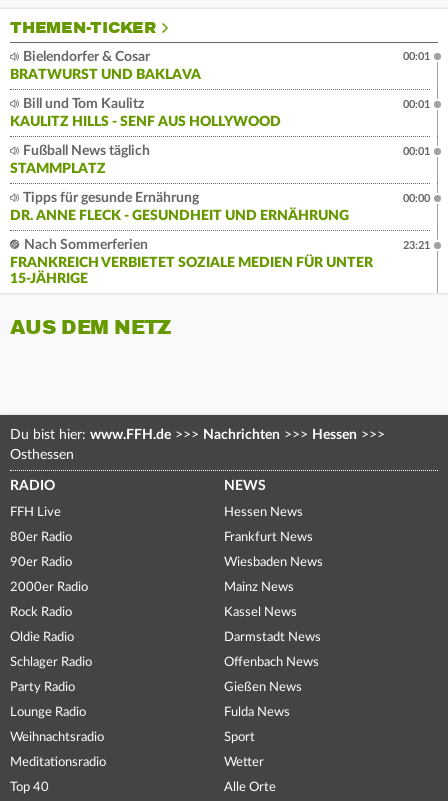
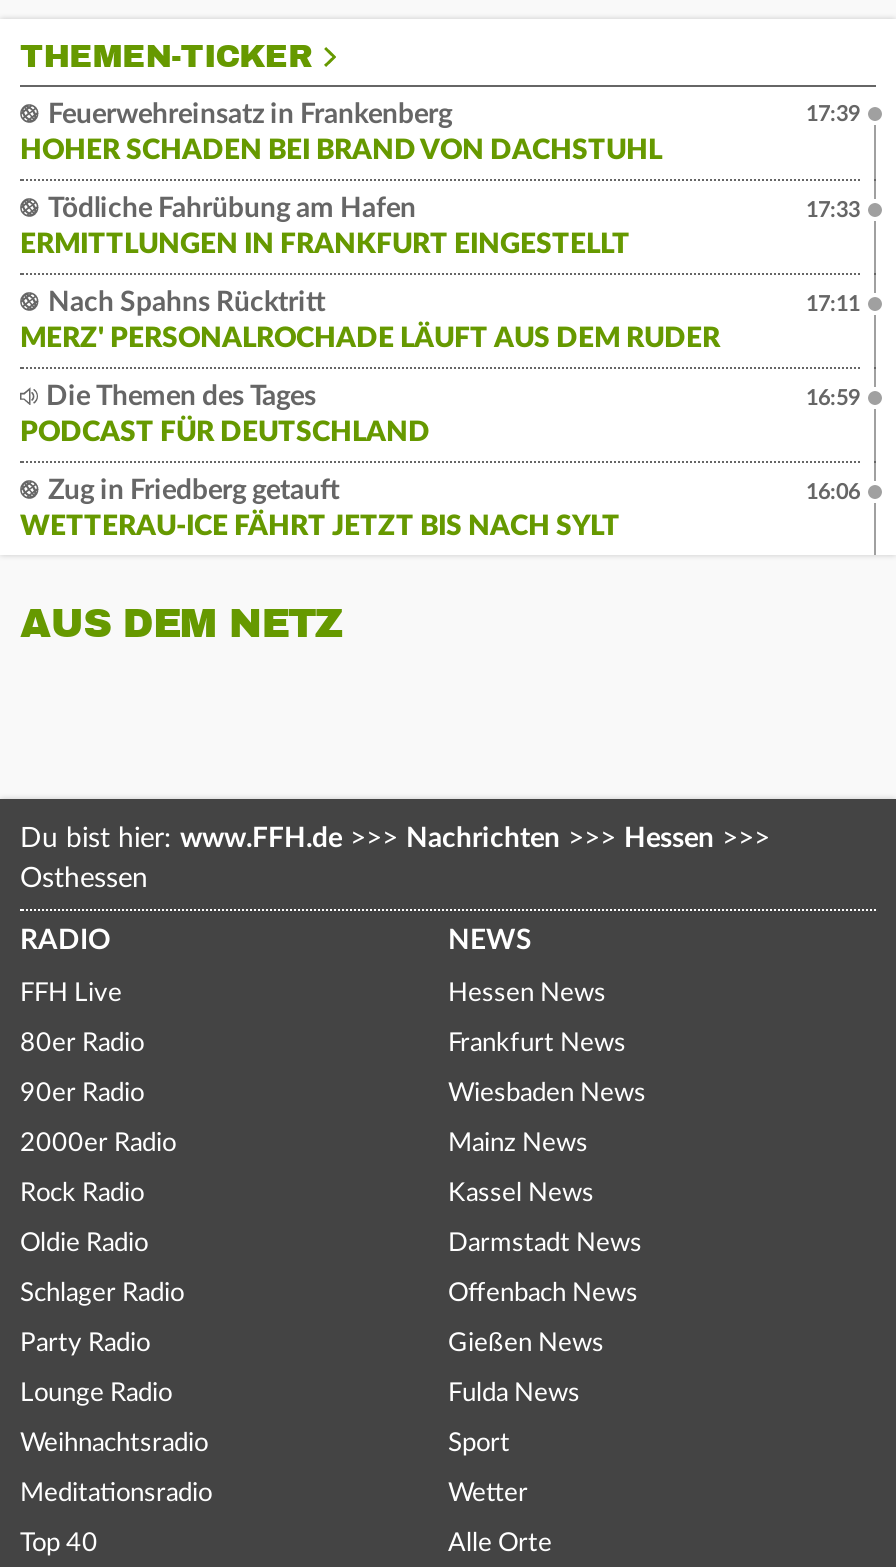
- Bielendorfer & Cosar
- BRATWURST UND BAKLAVA
+ Feuerwehreinsatz in Frankenberg
+ HOHER SCHADEN BEI BRAND VON DACHSTUHL

- 00:01
+ 17:39

- Bill und Tom Kaulitz
- KAULITZ HILLS - SENF AUS HOLLYWOOD
+ Tödliche Fahrübung am Hafen
+ ERMITTLUNGEN IN FRANKFURT EINGESTELLT

- 00:01
+ 17:33

- Fußball News täglich
- STAMMPLATZ
+ Nach Spahns Rücktritt
+ MERZ' PERSONALROCHADE LÄUFT AUS DEM RUDER

- 00:01
+ 17:11

- Tipps für gesunde Ernährung
- DR. ANNE FLECK - GESUNDHEIT UND ERNÄHRUNG
+ Die Themen des Tages
+ PODCAST FÜR DEUTSCHLAND

- 00:00
+ 16:59

- Nach Sommerferien
- FRANKREICH VERBIETET SOZIALE MEDIEN FÜR UNTER
- 15-JÄHRIGE
+ Zug in Friedberg getauft
+ WETTERAU-ICE FÄHRT JETZT BIS NACH SYLT

- 23:21
+ 16:06
